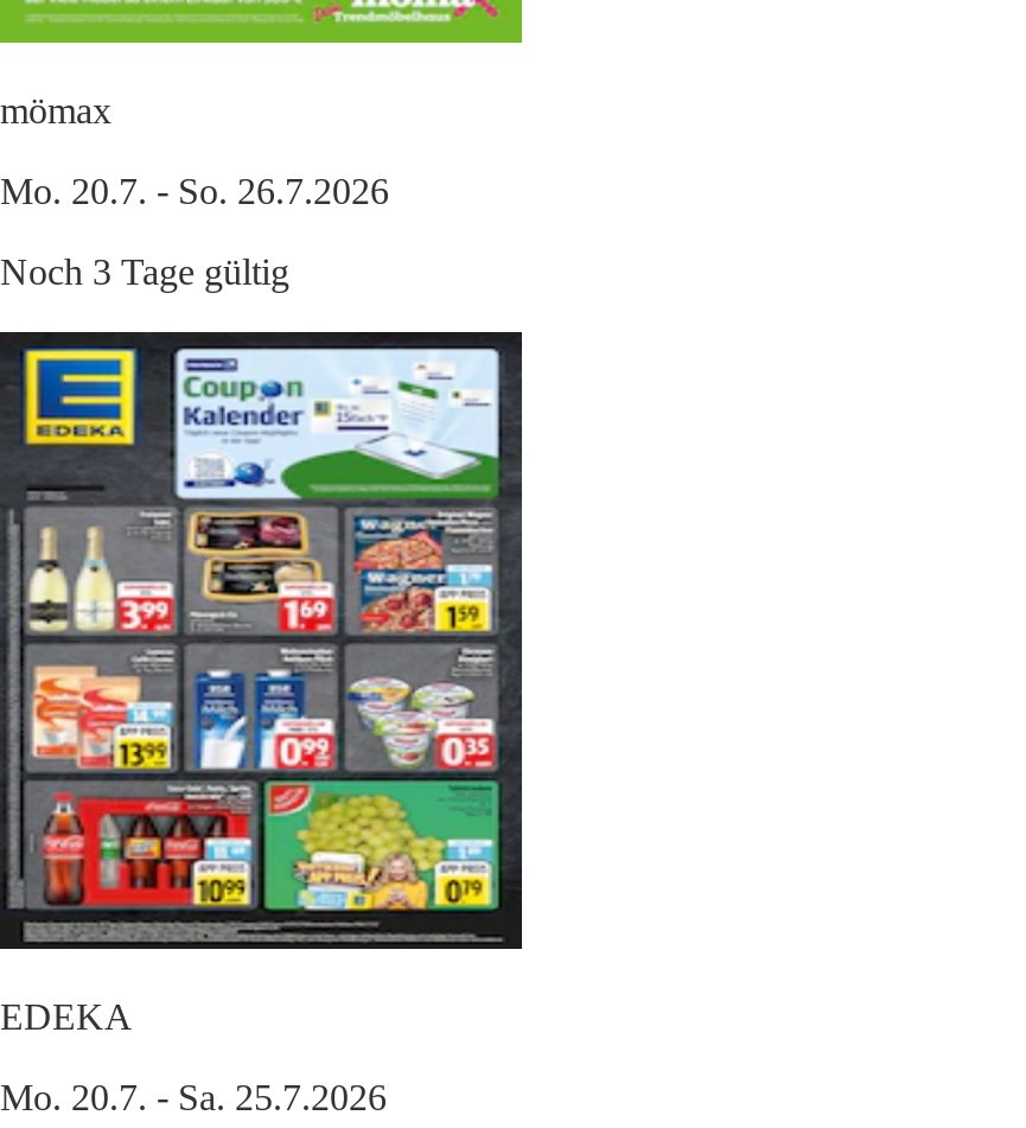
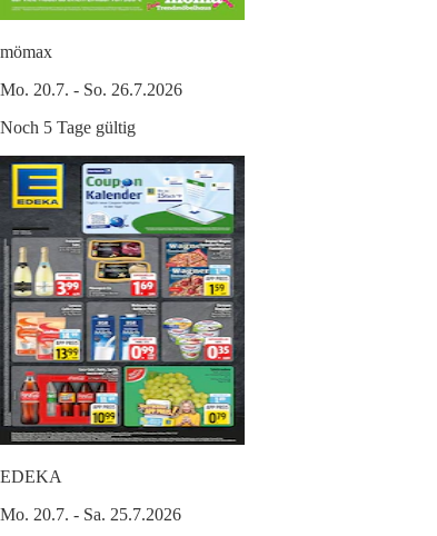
- Noch 3 Tage gültig
+ Noch 5 Tage gültig
